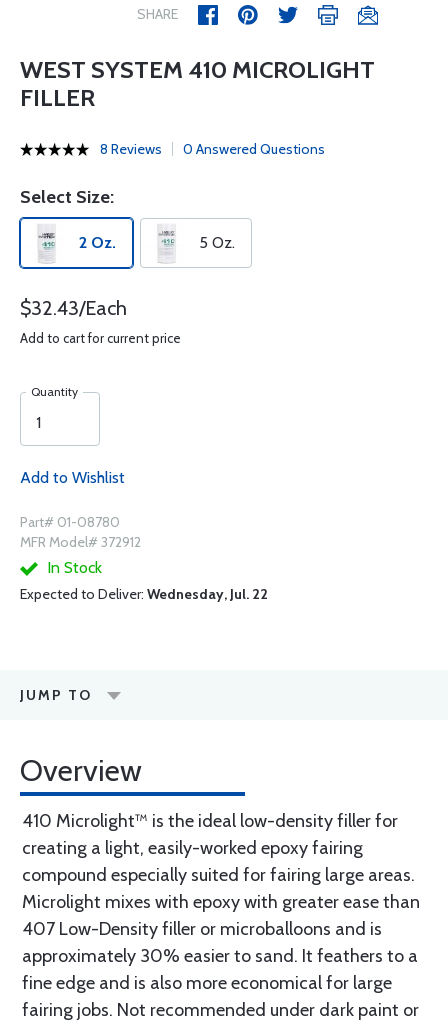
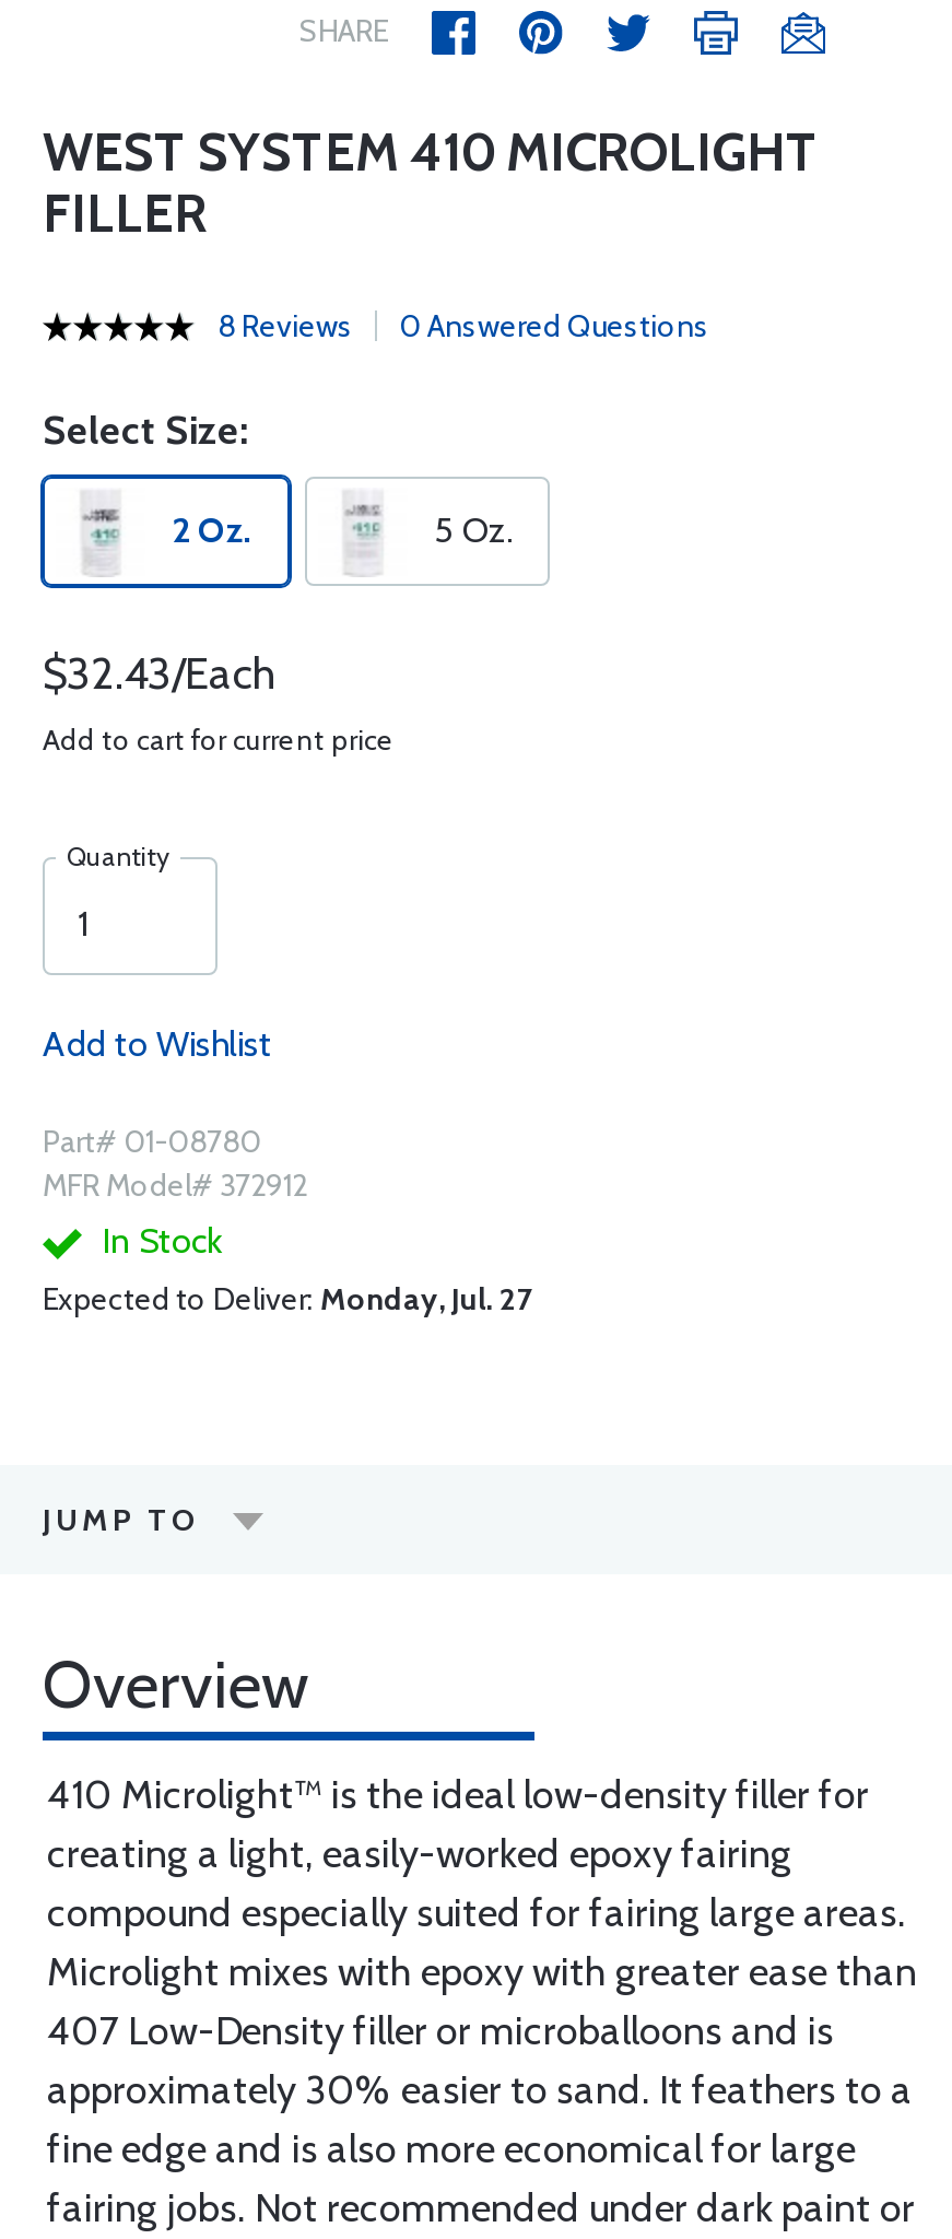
- Expected to Deliver: Wednesday, Jul. 22
+ Expected to Deliver: Monday, Jul. 27
